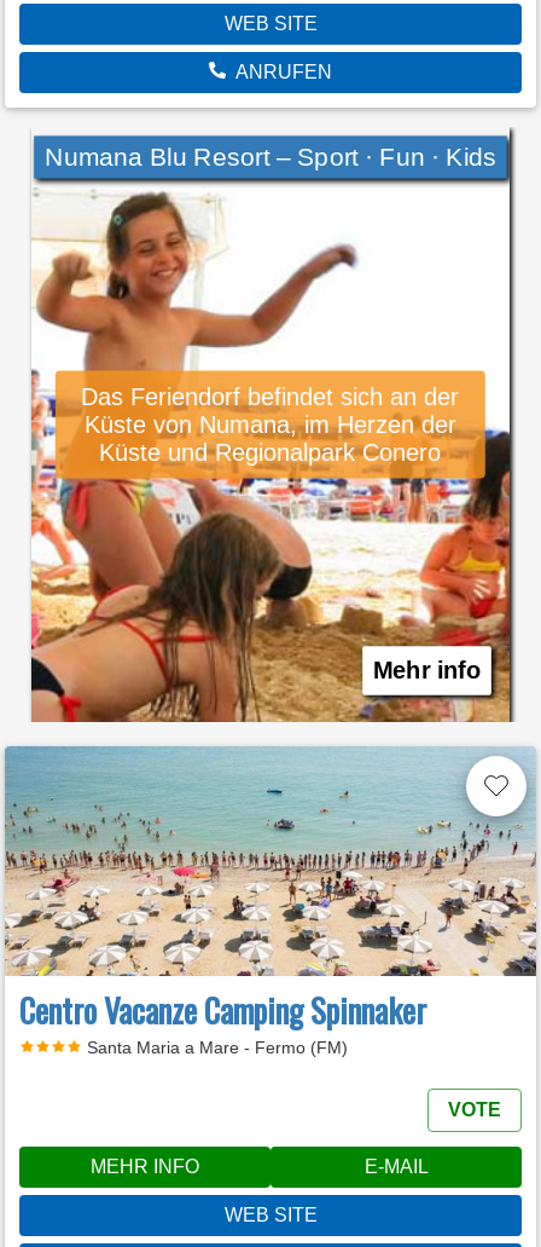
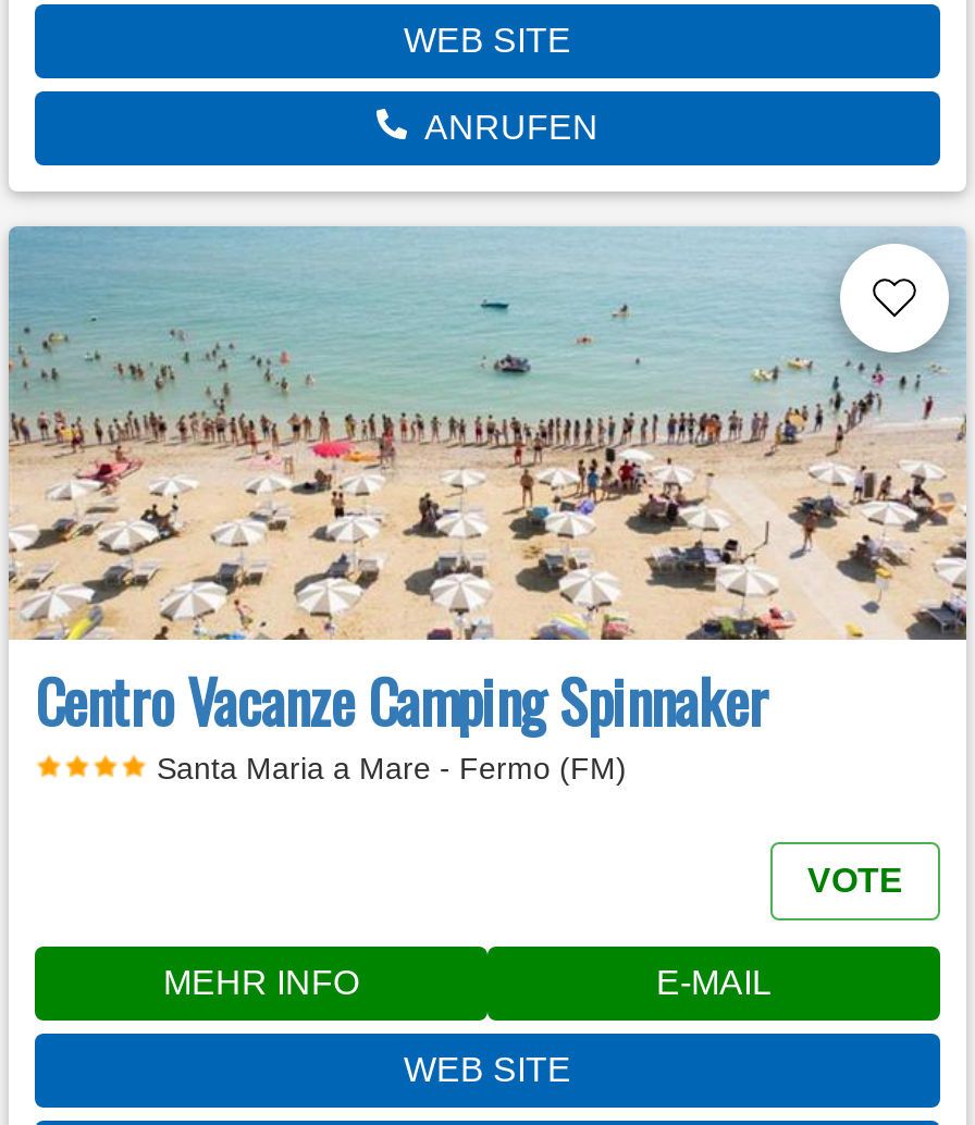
- [image]
- Numana Blu Resort – Sport · Fun · Kids

- Das Feriendorf befindet sich an der
- Küste von Numana, im Herzen der
- Küste und Regionalpark Conero

- Mehr info
